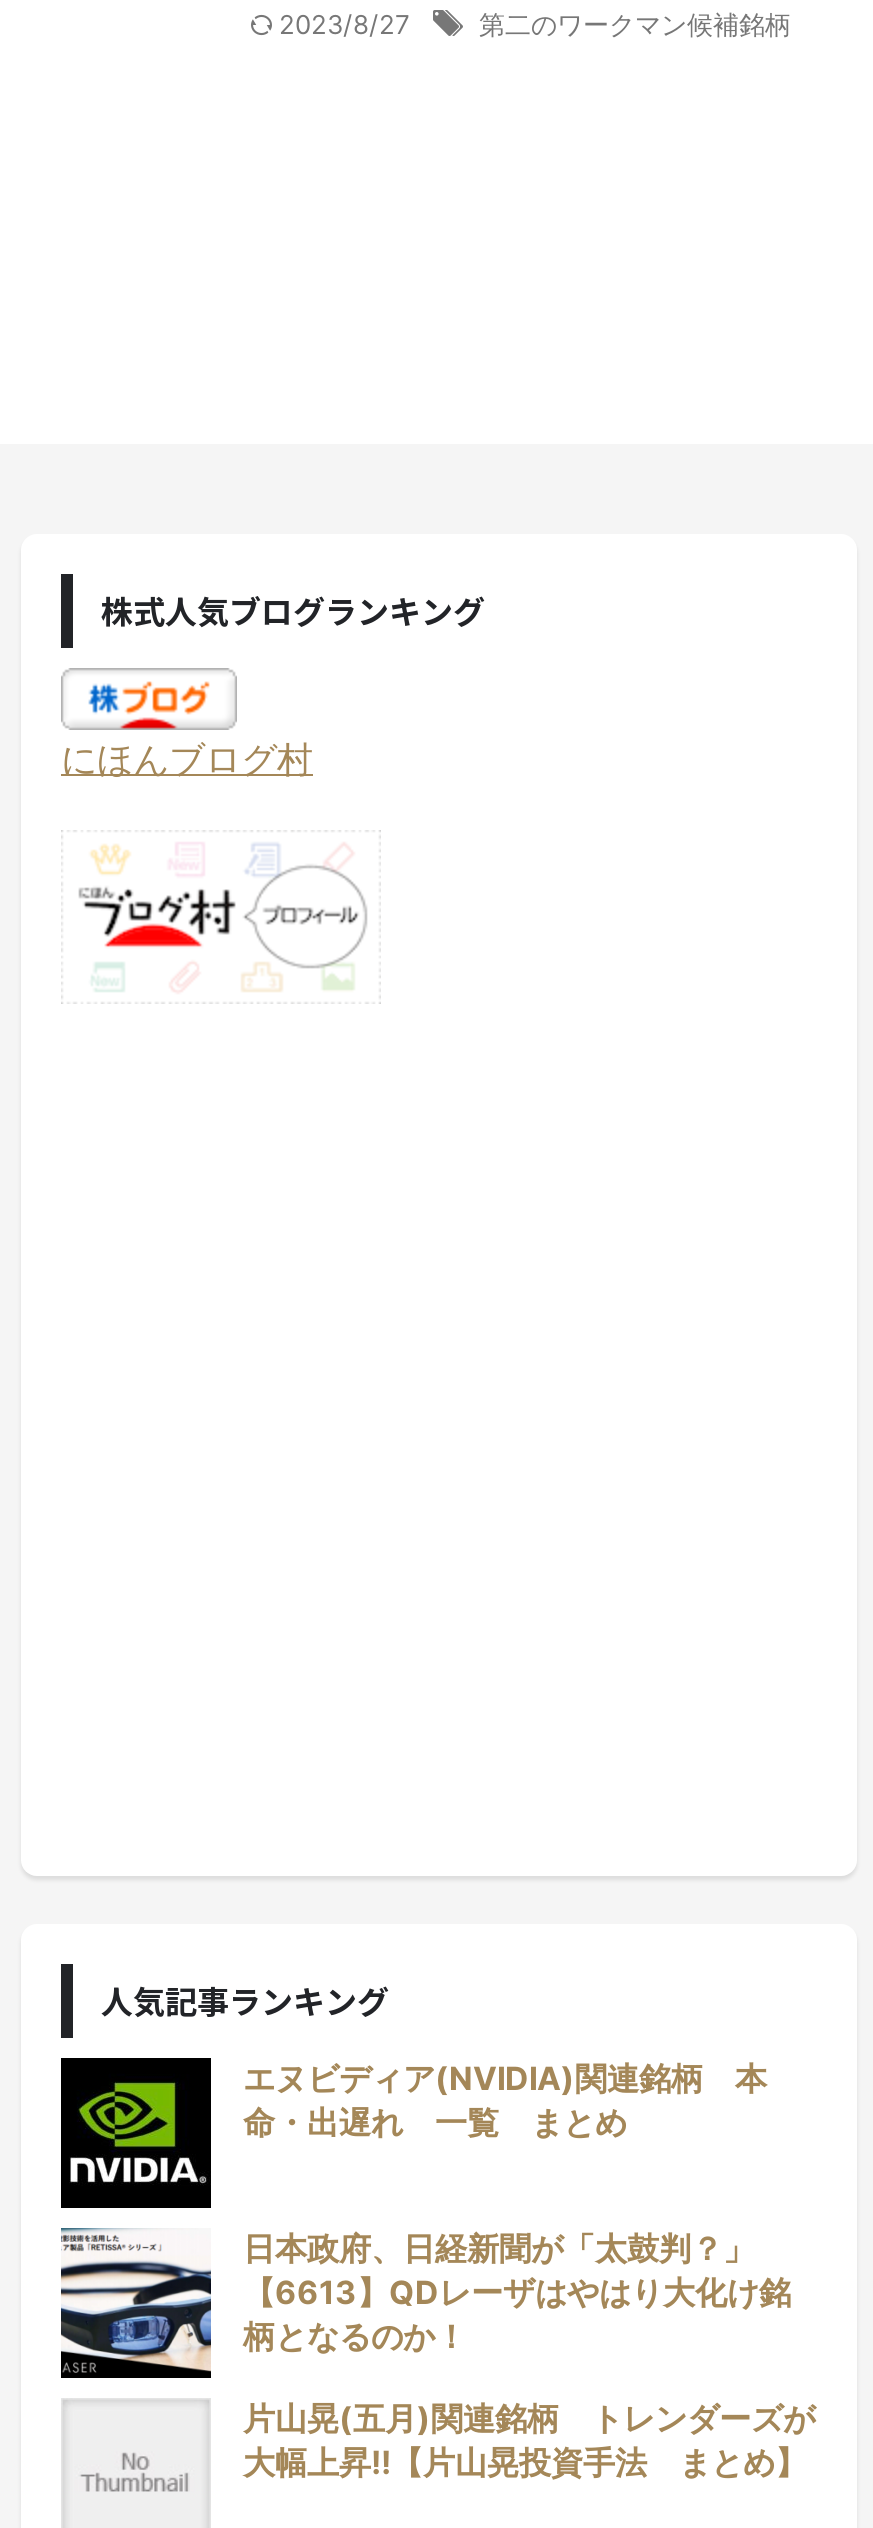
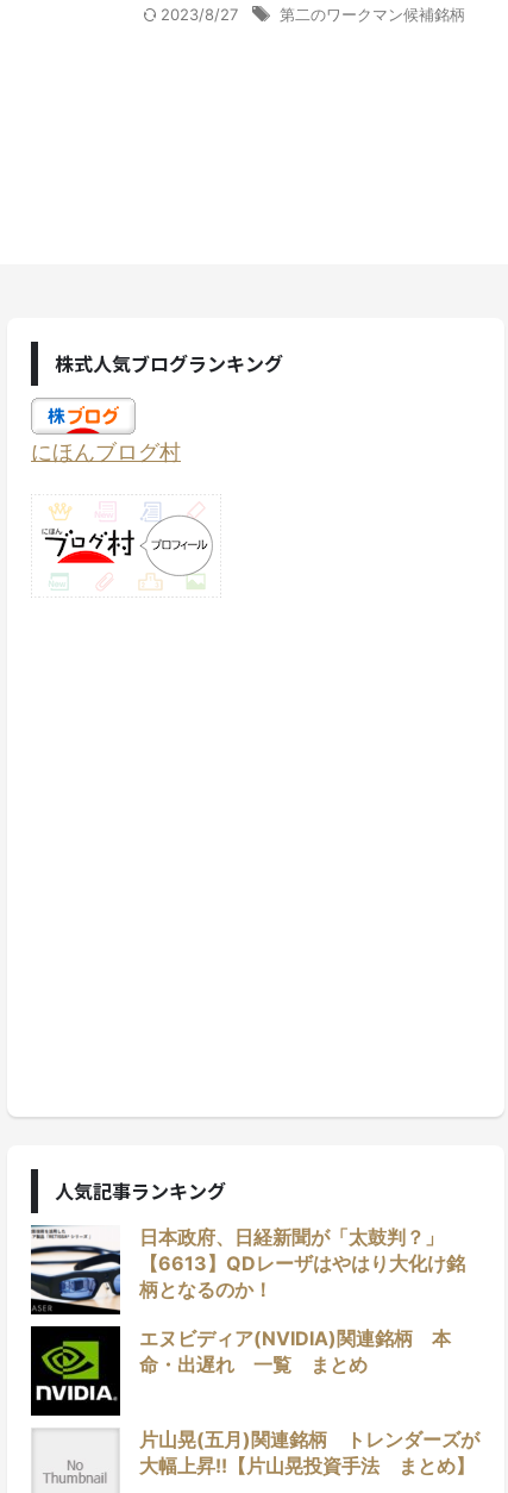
moved down: [image] | エヌビディア(NVIDIA)関連銘柄 本 | 命・出遅れ 一覧 まとめ

moved up: [image] | 日本政府、日経新聞が「太鼓判？」 | 【6613】QDレーザはやはり大化け銘 | 柄となるのか！
